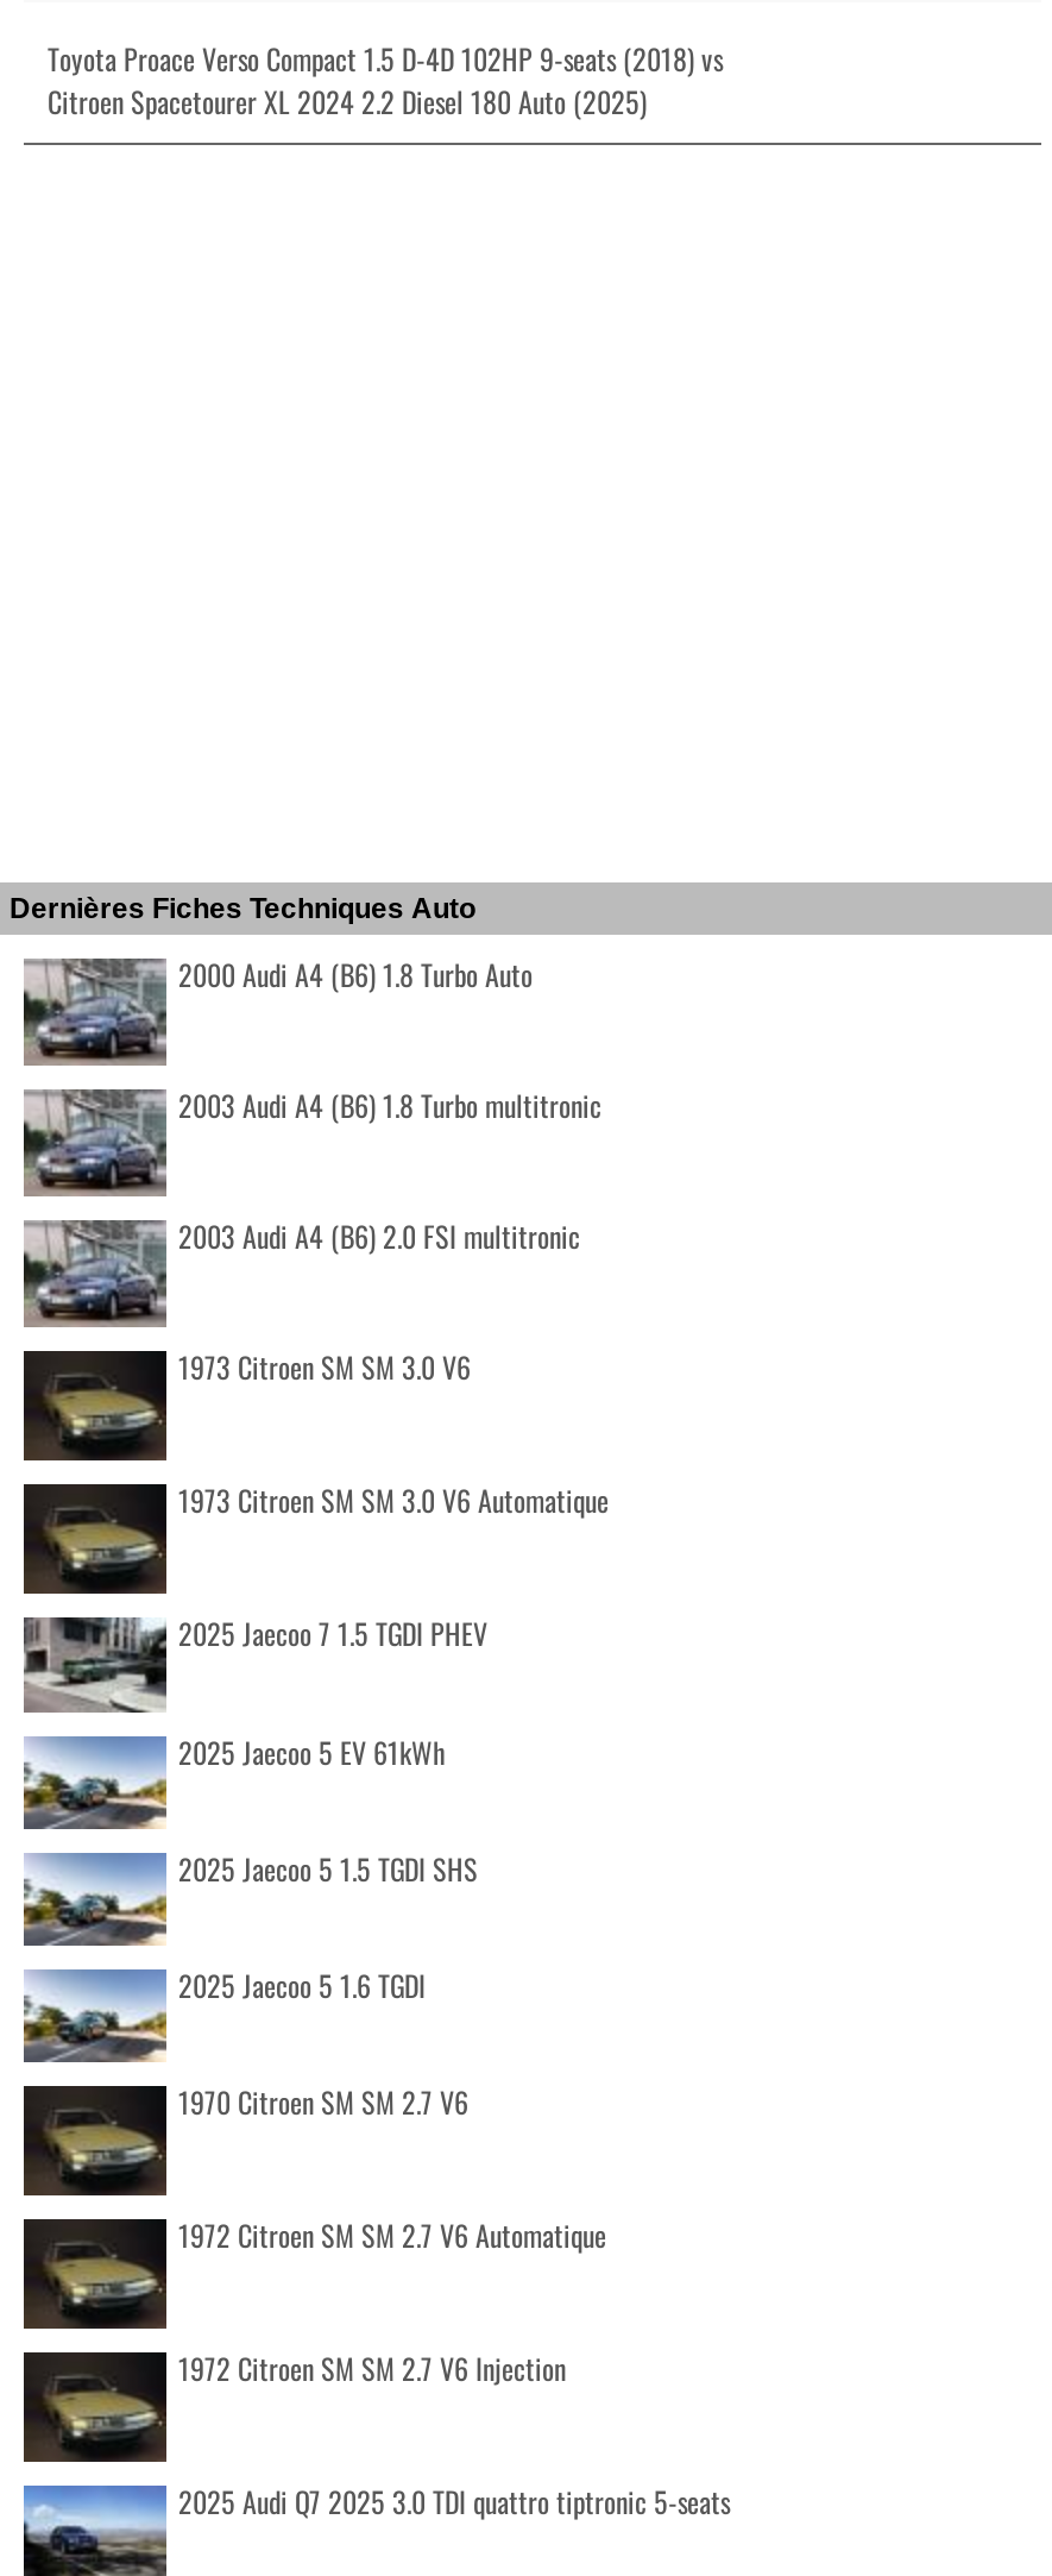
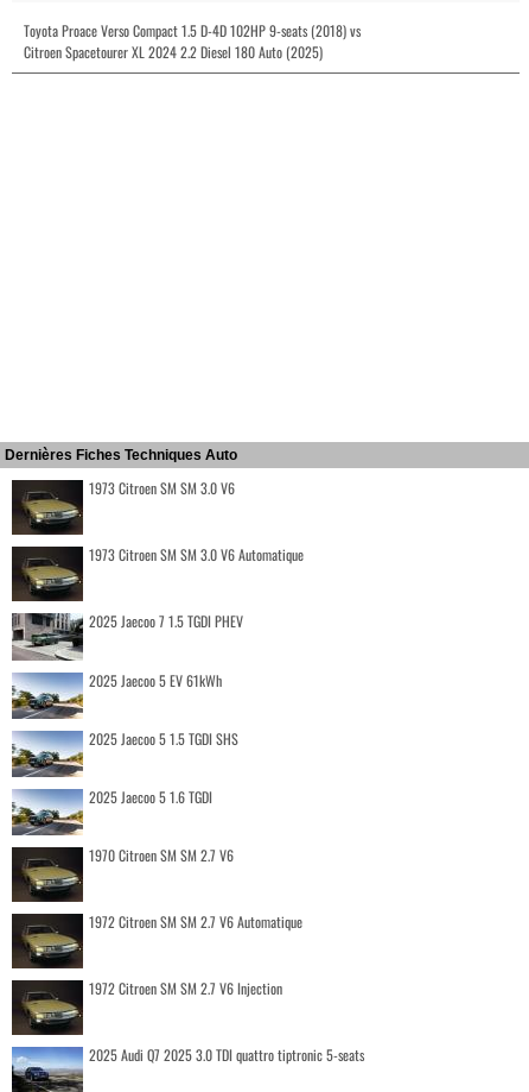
- [image]
- 2000 Audi A4 (B6) 1.8 Turbo Auto
- 2003 Audi A4 (B6) 1.8 Turbo multitronic
- 2003 Audi A4 (B6) 2.0 FSI multitronic

- [image]

- [image]
